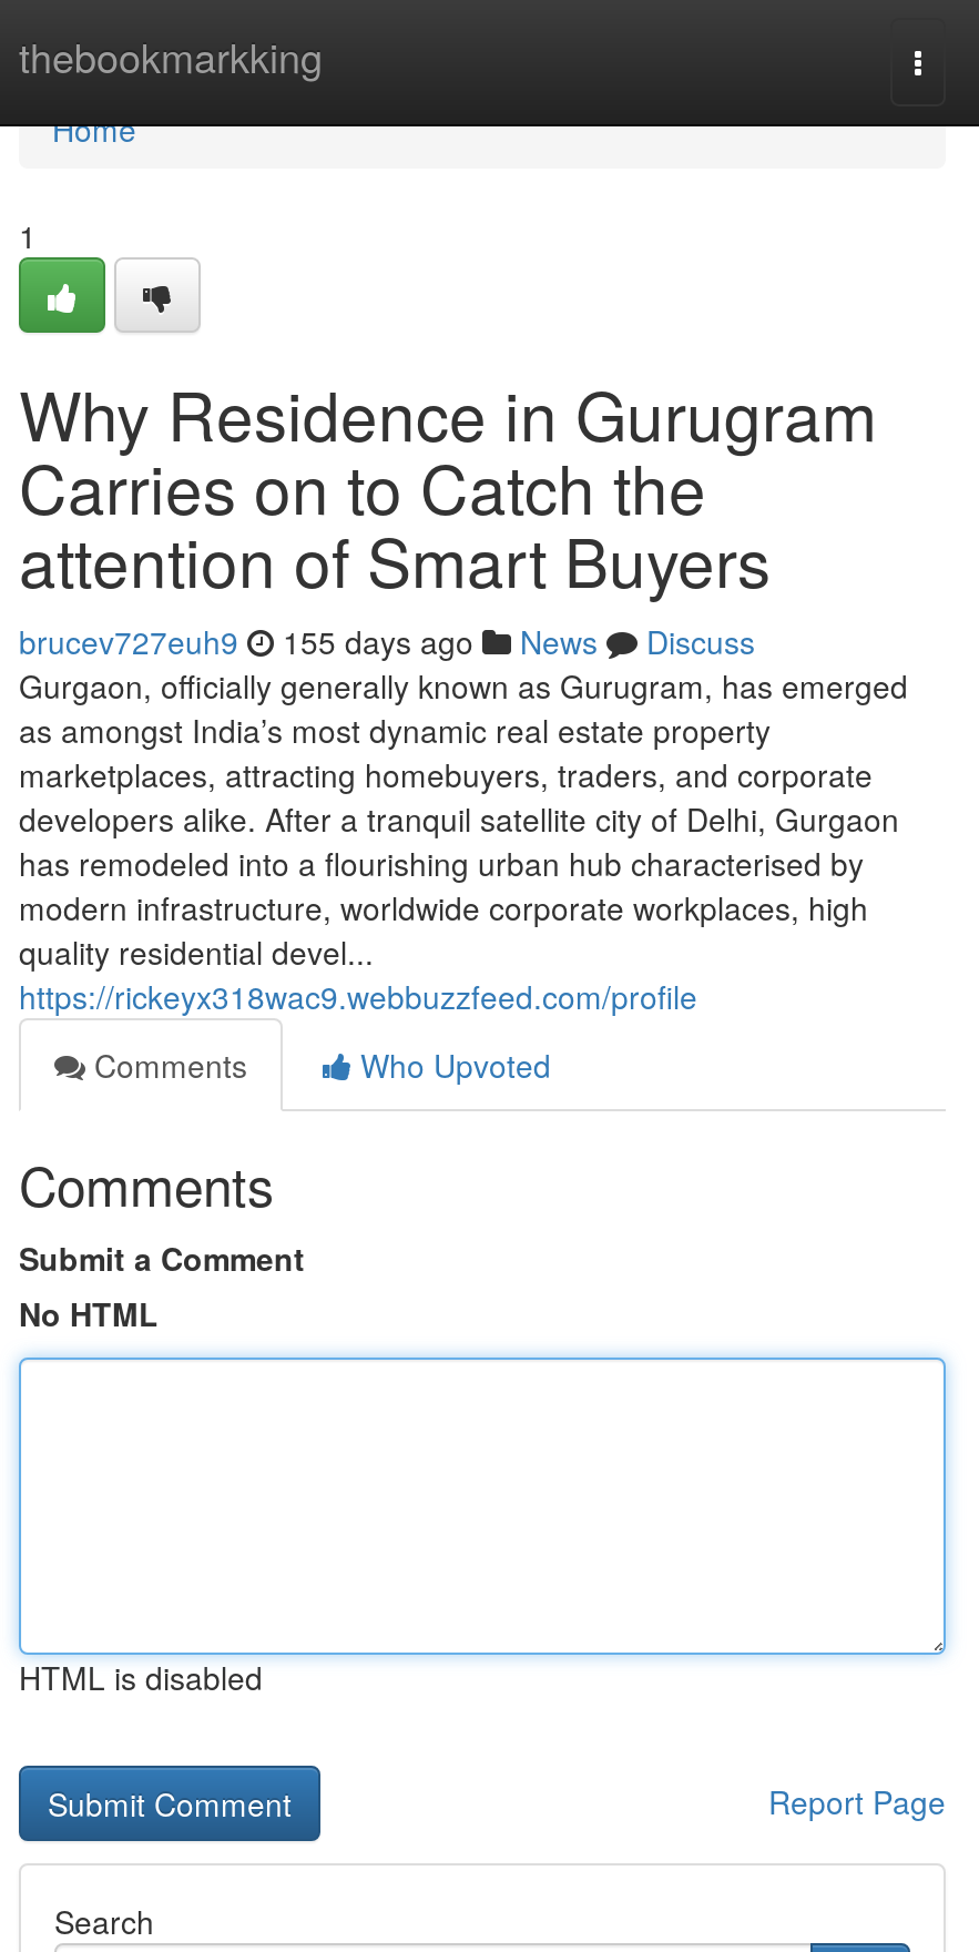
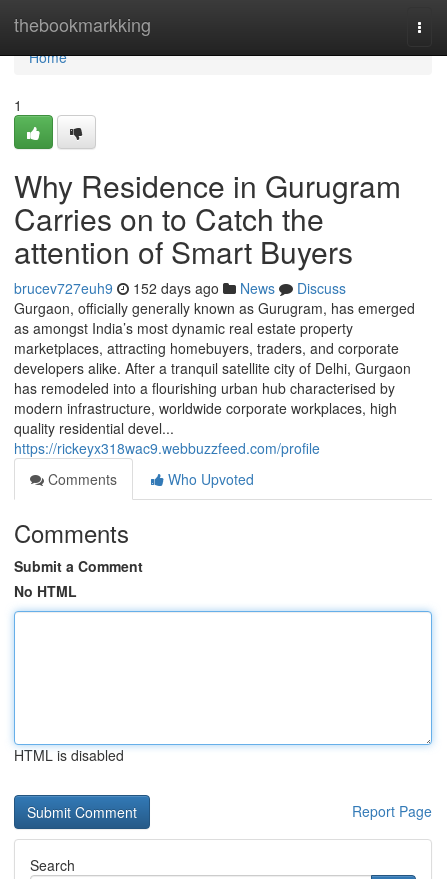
- brucev727euh9 155 days ago News Discuss
+ brucev727euh9 152 days ago News Discuss
